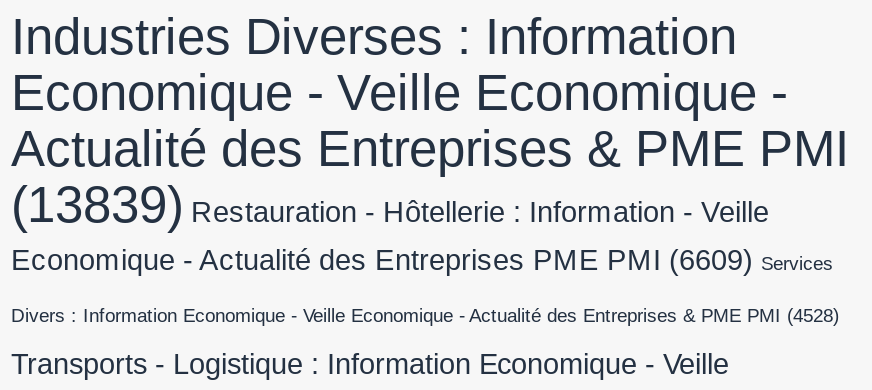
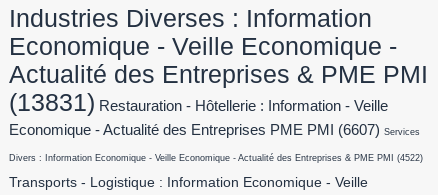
- (13839) Restauration - Hôtellerie : Information - Veille
+ (13831) Restauration - Hôtellerie : Information - Veille

- Economique - Actualité des Entreprises PME PMI (6609) Services
+ Economique - Actualité des Entreprises PME PMI (6607) Services

- Divers : Information Economique - Veille Economique - Actualité des Entreprises & PME PMI (4528)
+ Divers : Information Economique - Veille Economique - Actualité des Entreprises & PME PMI (4522)
